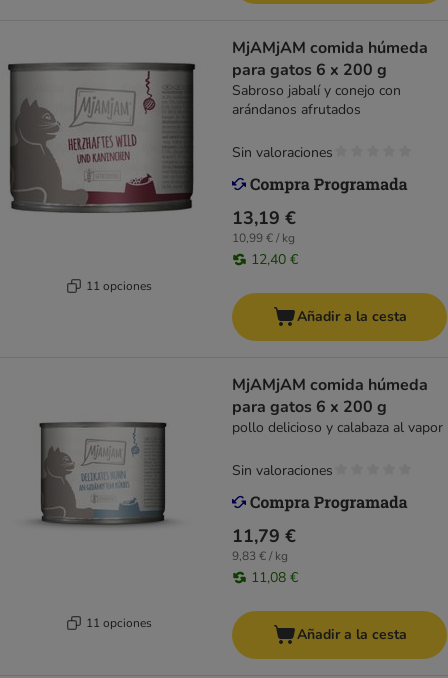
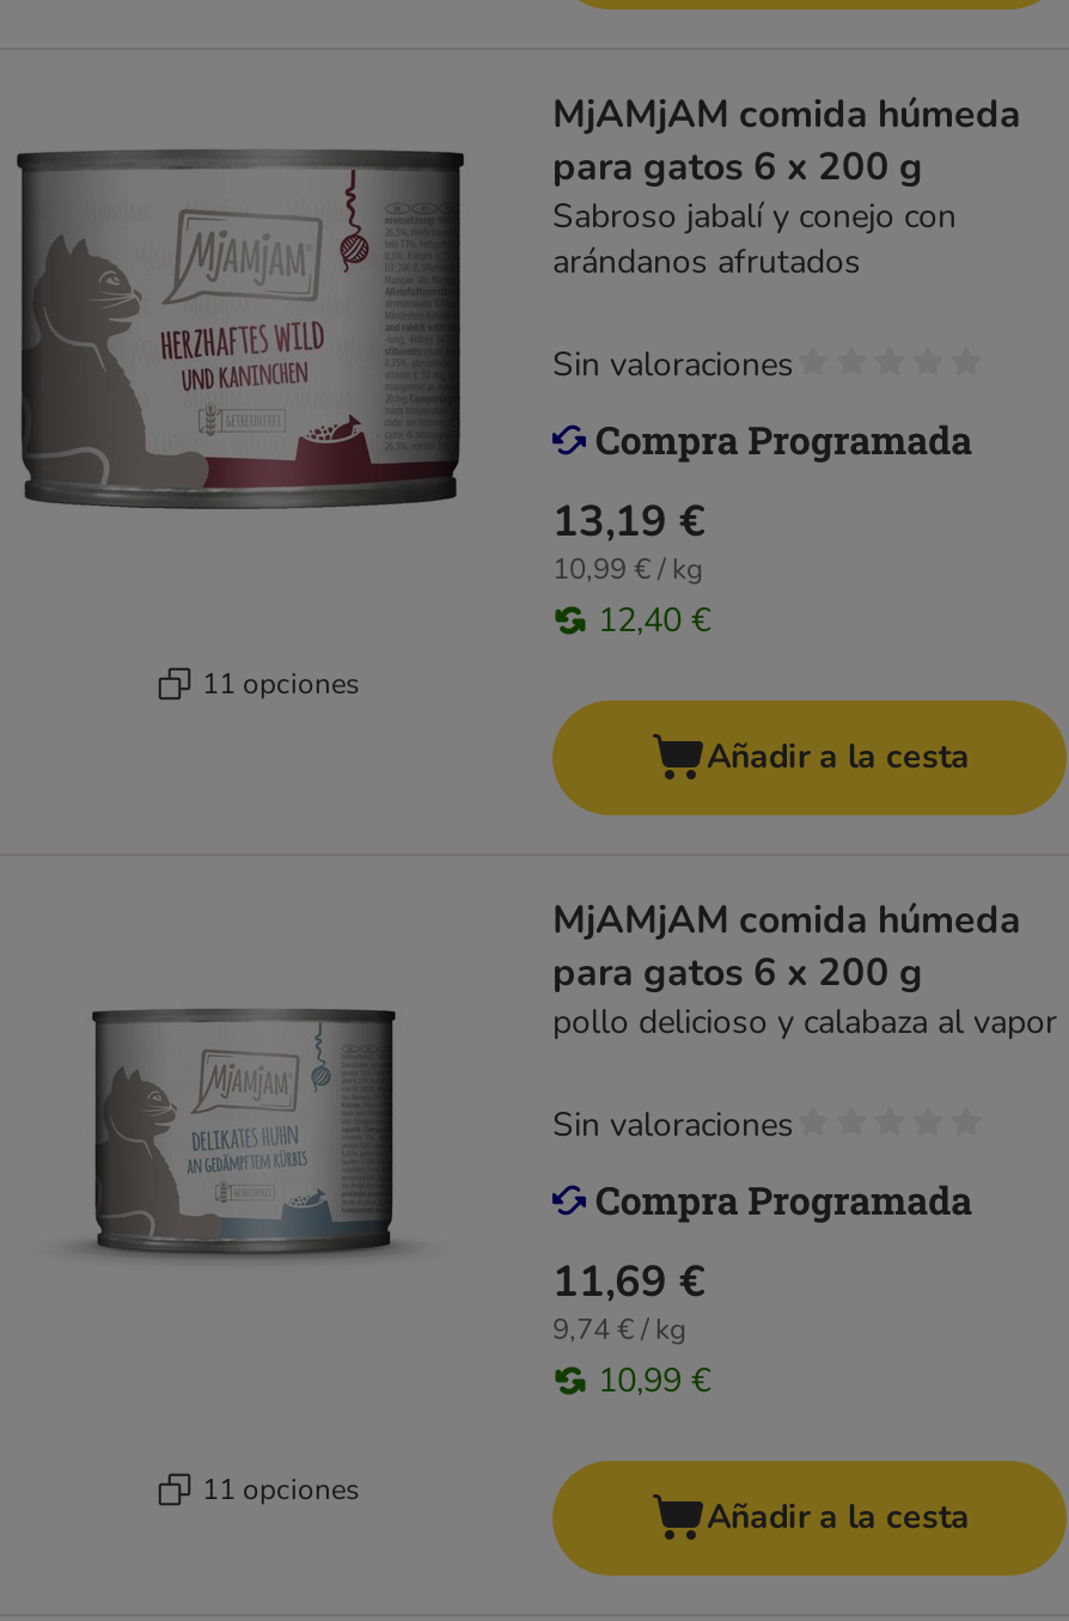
- 11,79 €
+ 11,69 €

- 9,83 € / kg
+ 9,74 € / kg

- 11,08 €
+ 10,99 €
